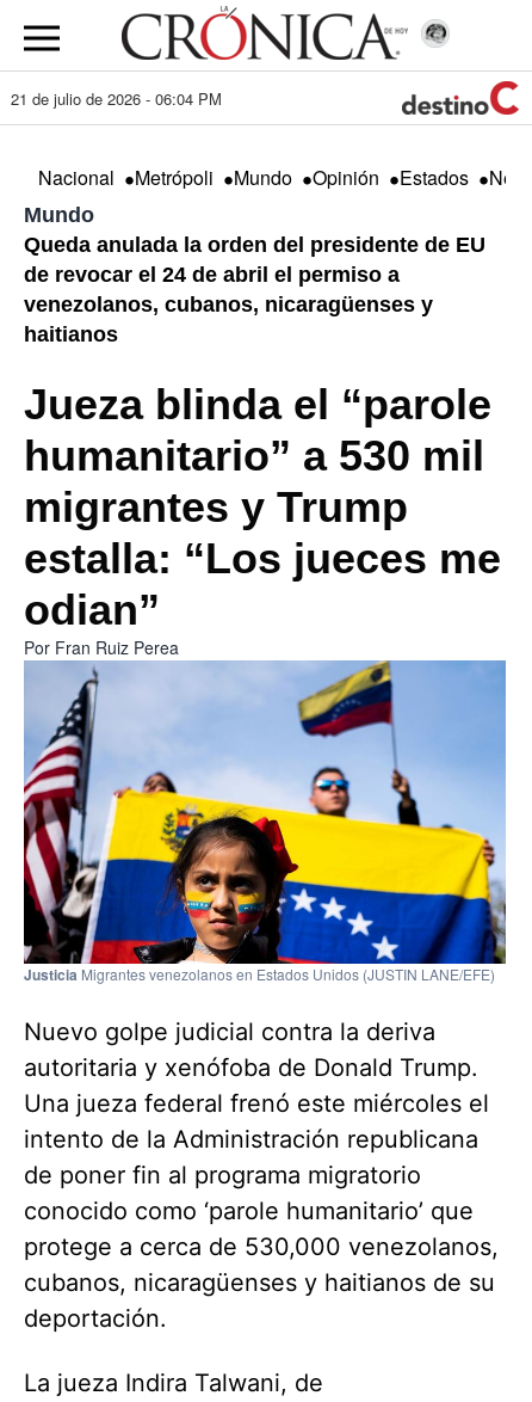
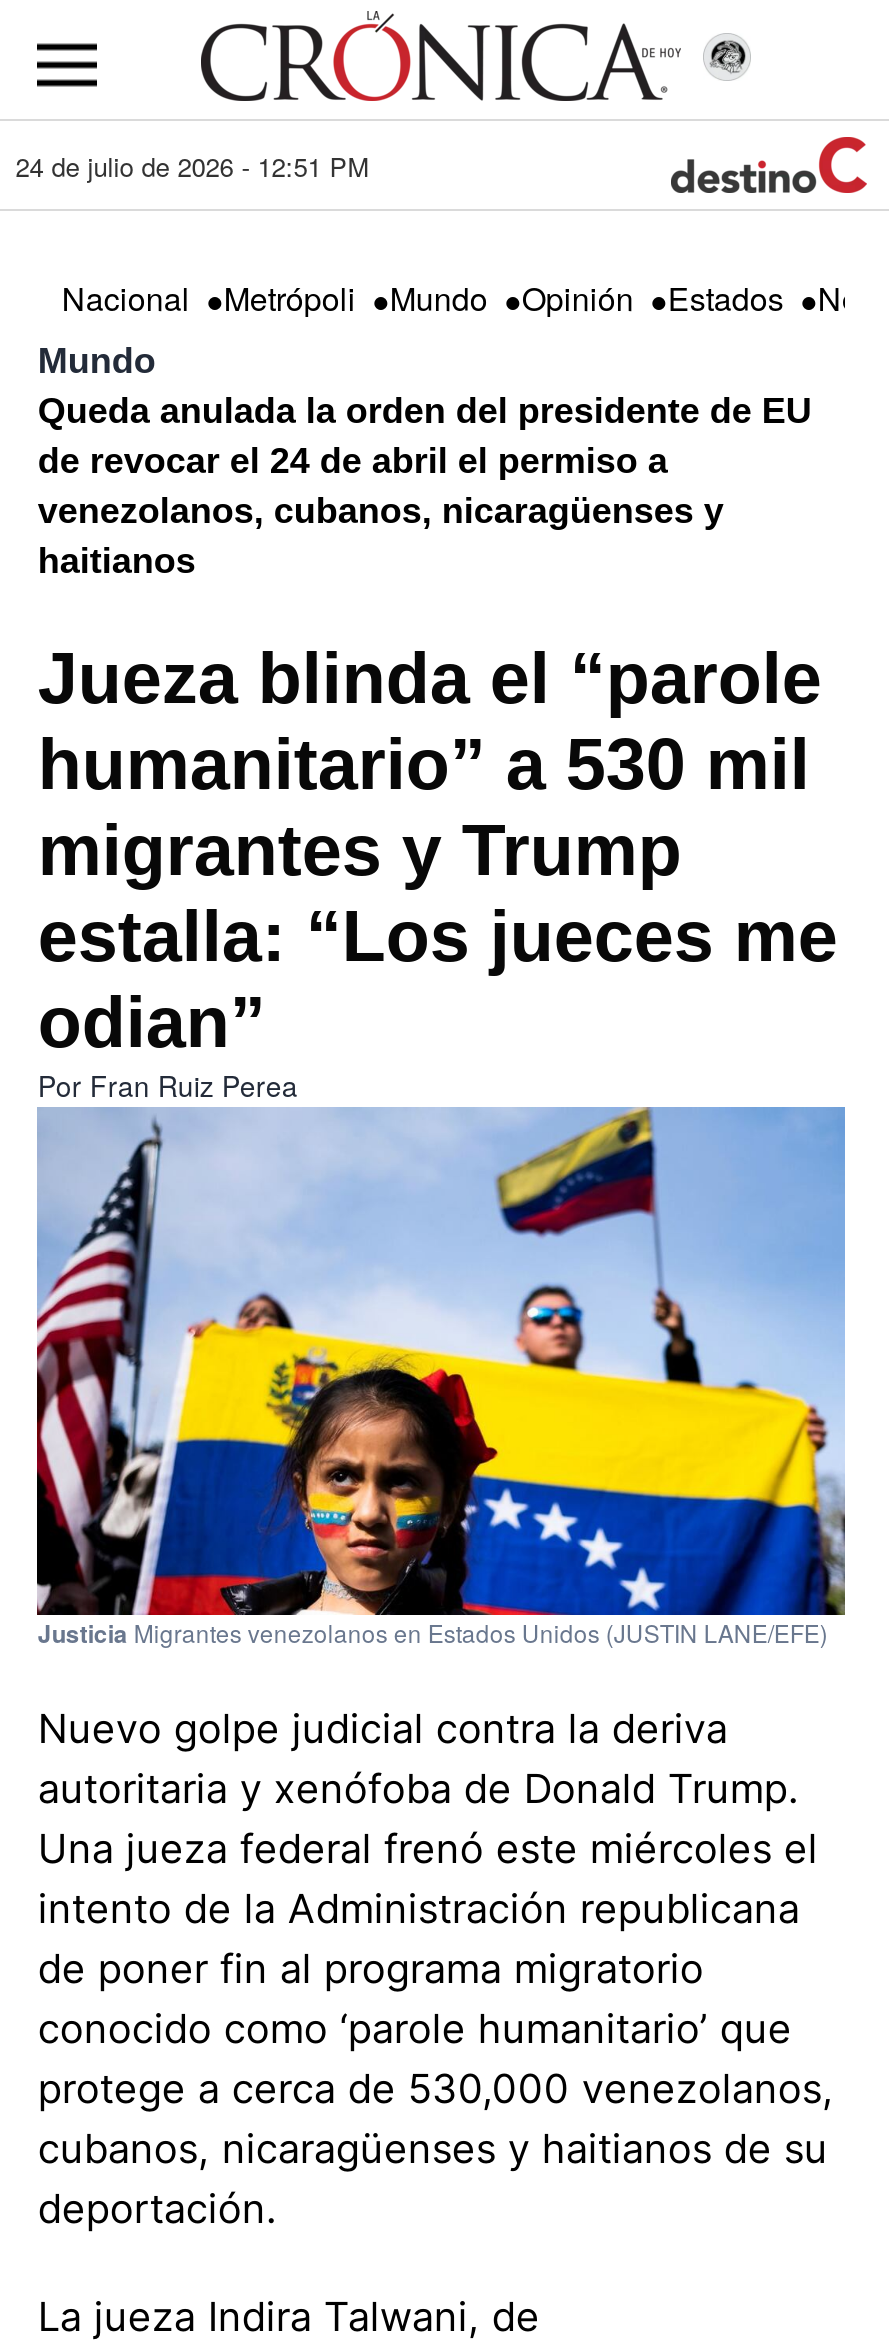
- 21 de julio de 2026 - 06:04 PM
+ 24 de julio de 2026 - 12:51 PM
